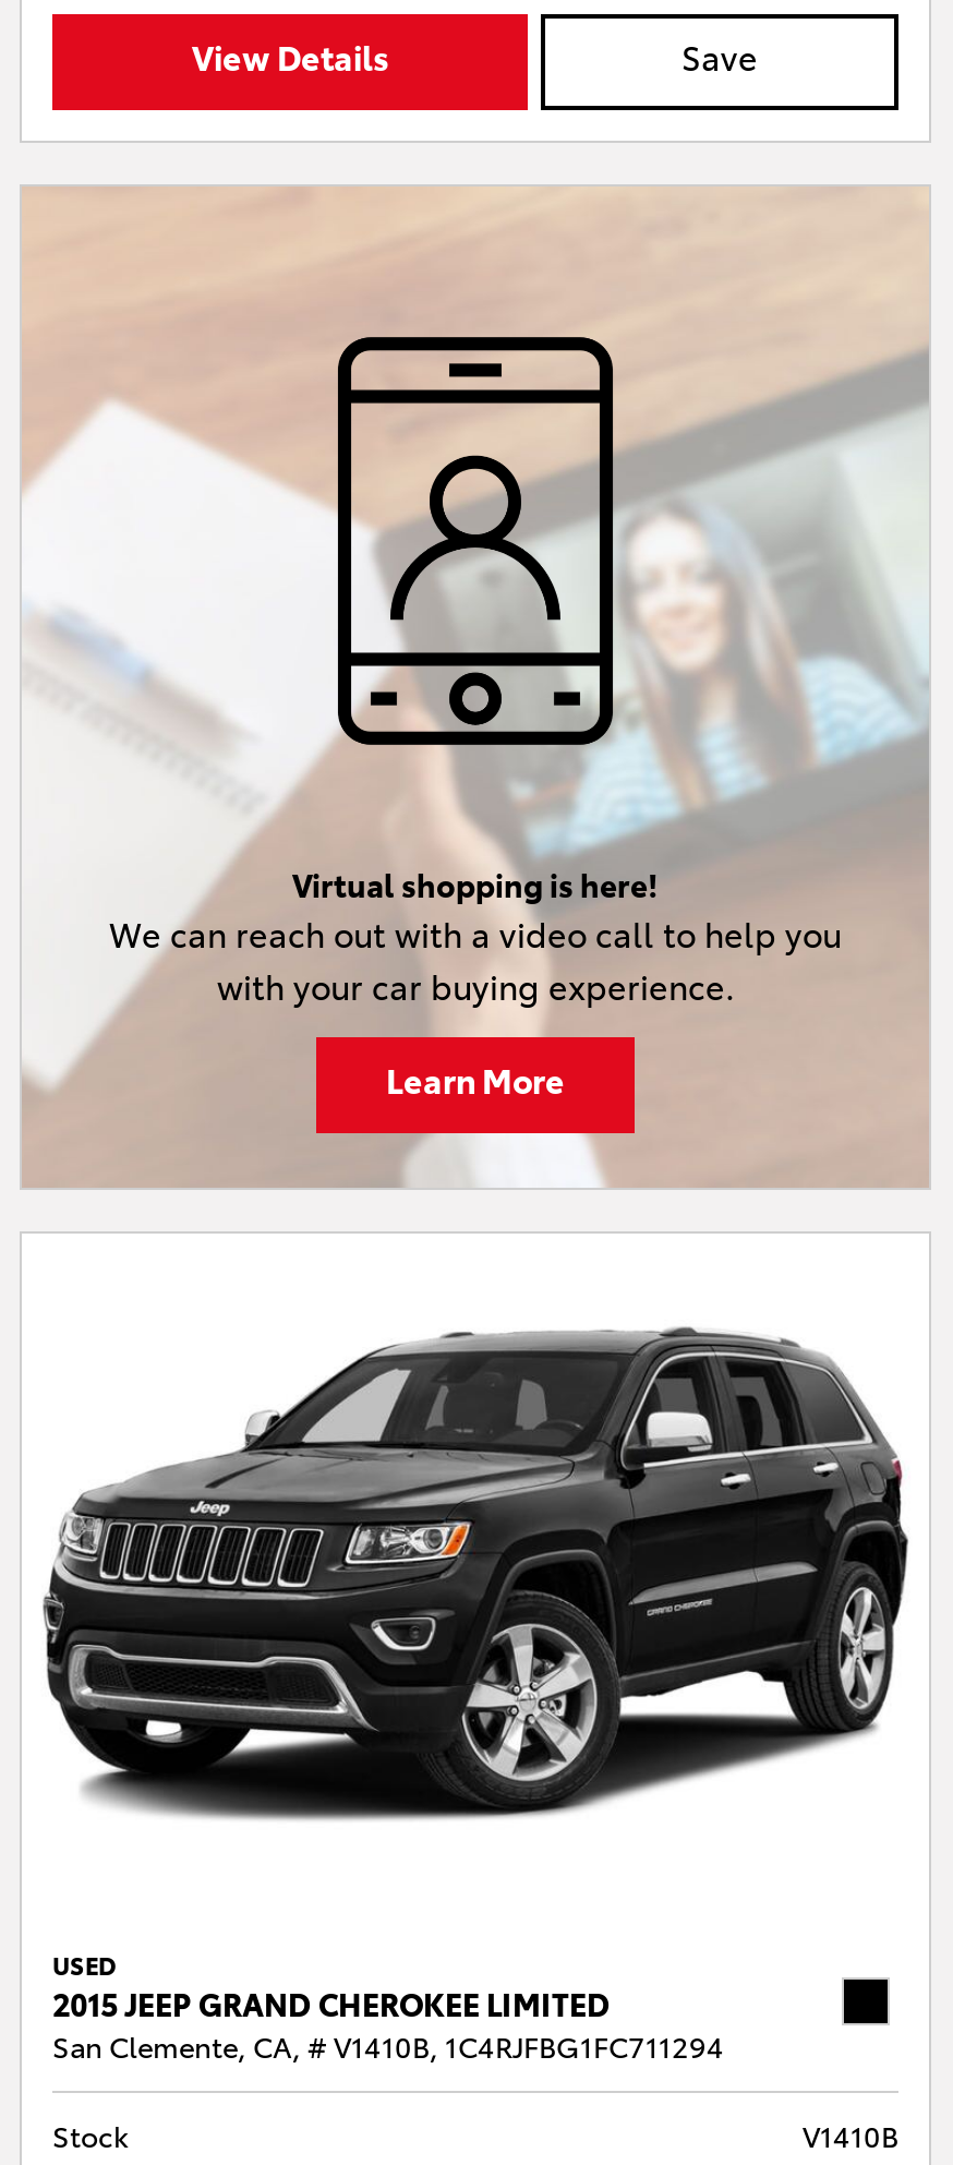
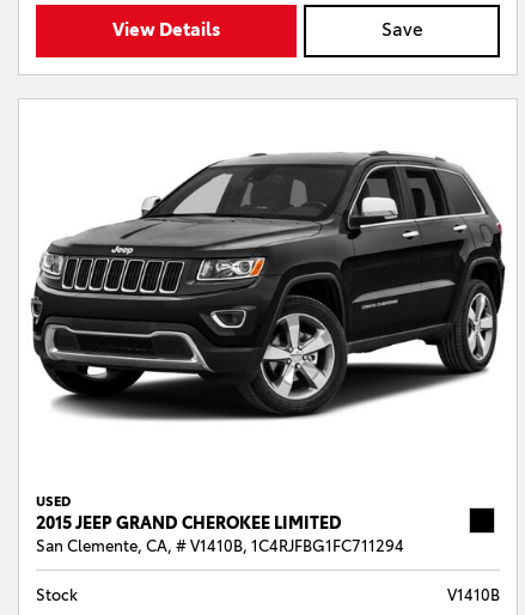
- [image]
- Virtual shopping is here!
- We can reach out with a video call to help you
- with your car buying experience.
- Learn More
